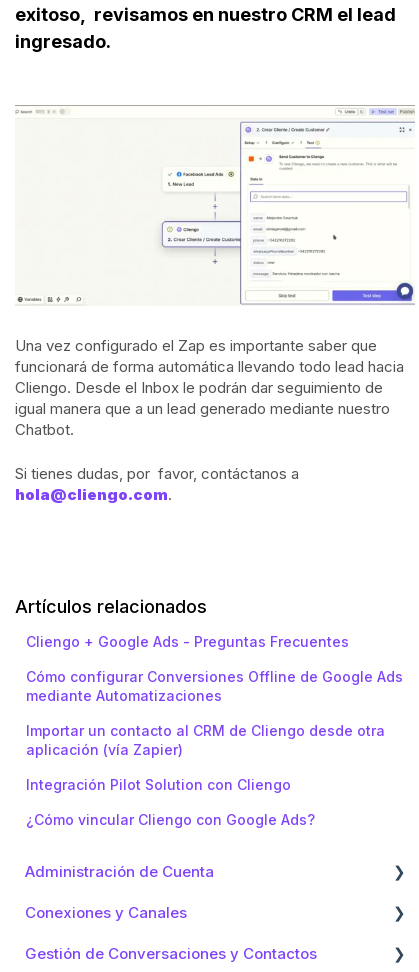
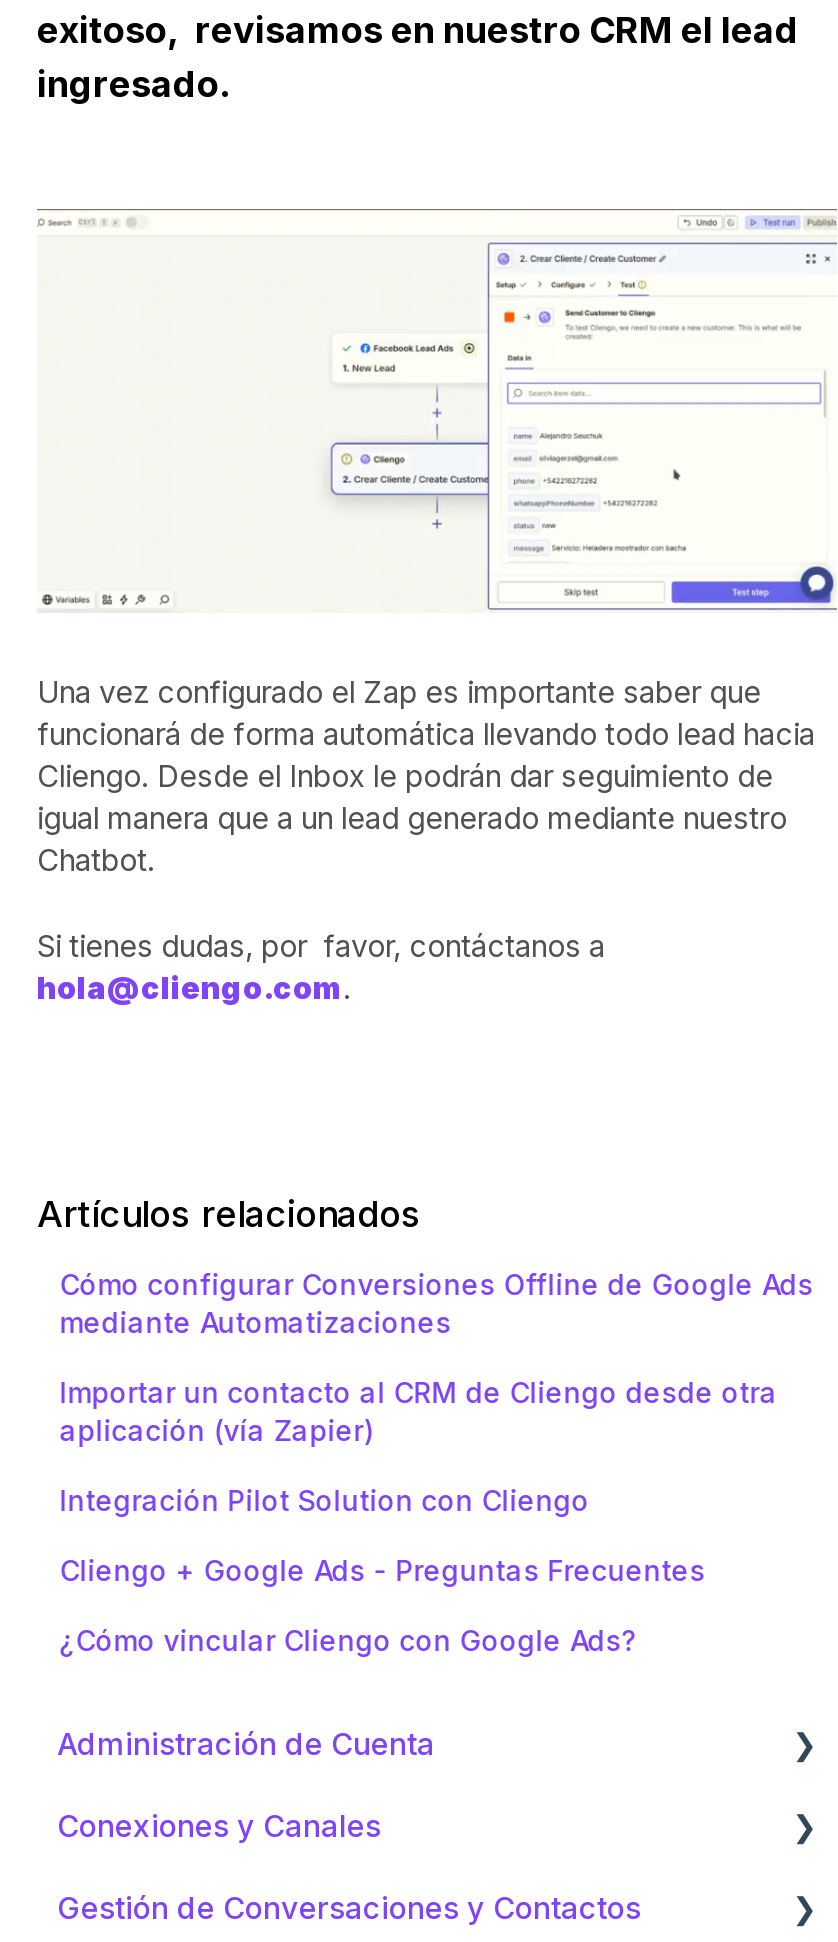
moved down: Cliengo + Google Ads - Preguntas Frecuentes

moved up: Cómo configurar Conversiones Offline de Google Ads | mediante Automatizaciones | Importar un contacto al CRM de Cliengo desde otra | aplicación (vía Zapier) | Integración Pilot Solution con Cliengo
